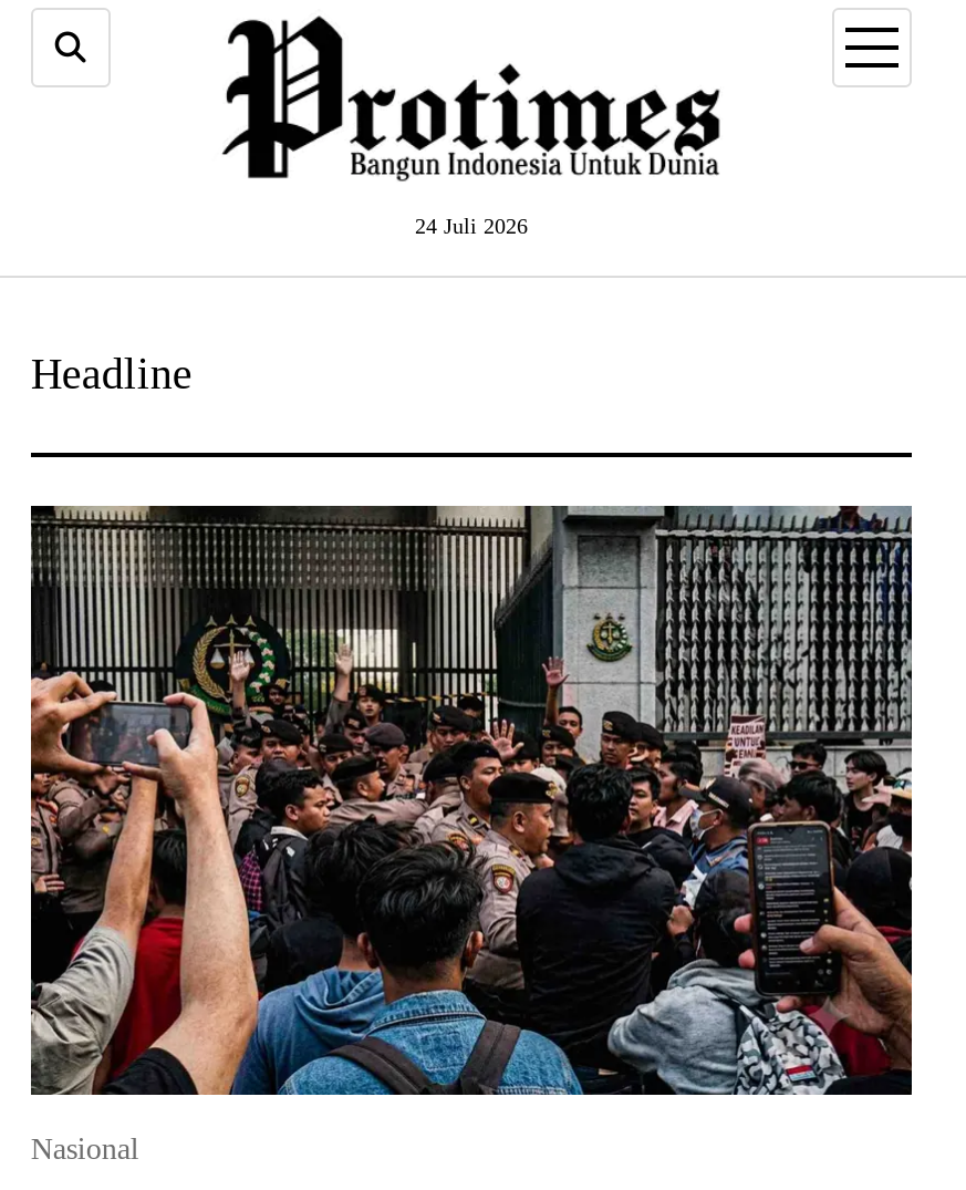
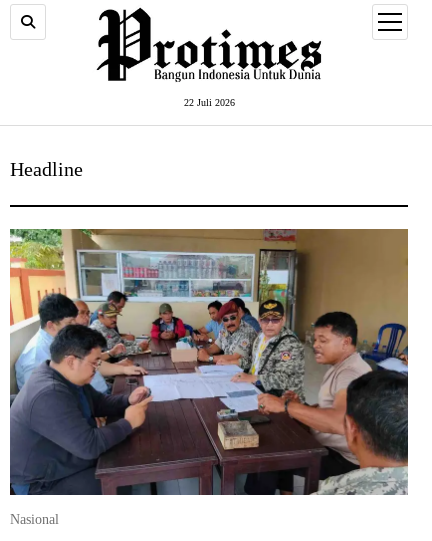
- 24 Juli 2026
+ 22 Juli 2026

- [image]
+ [image]
